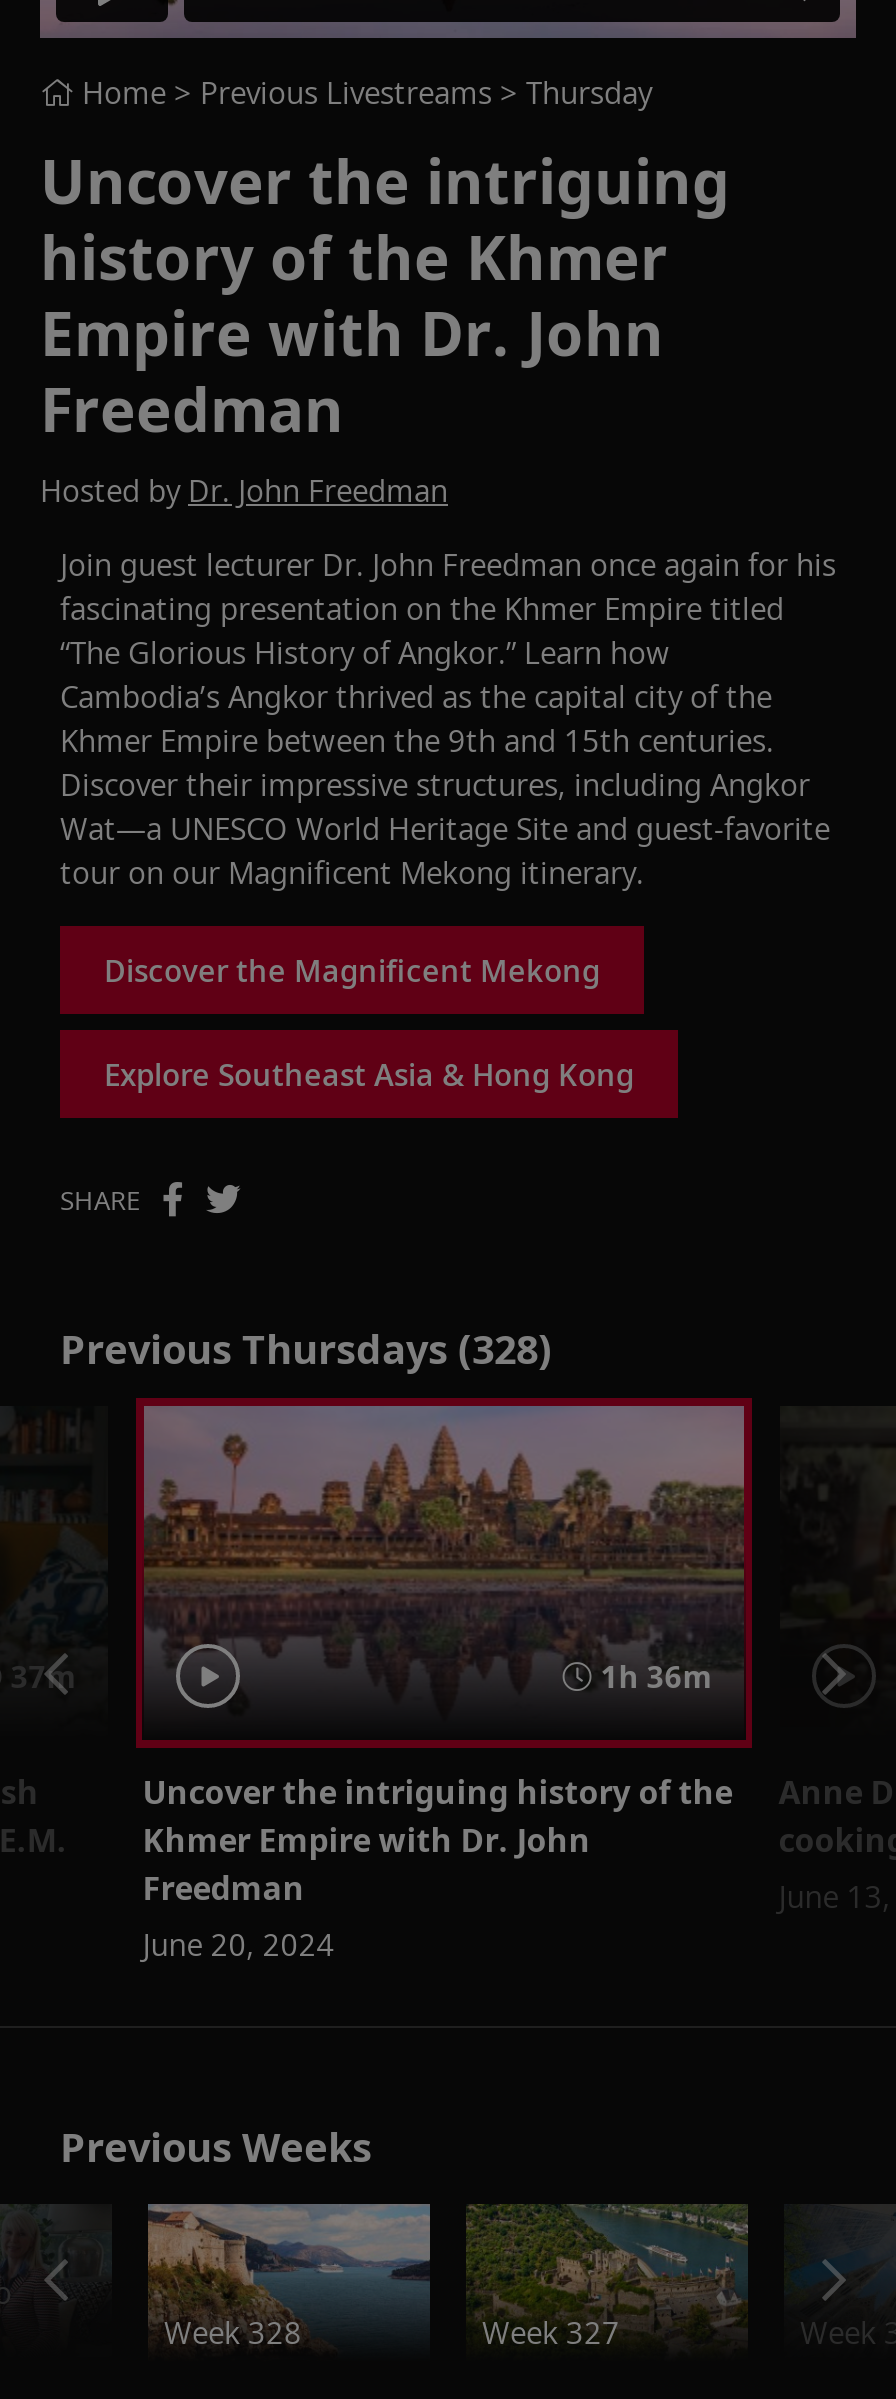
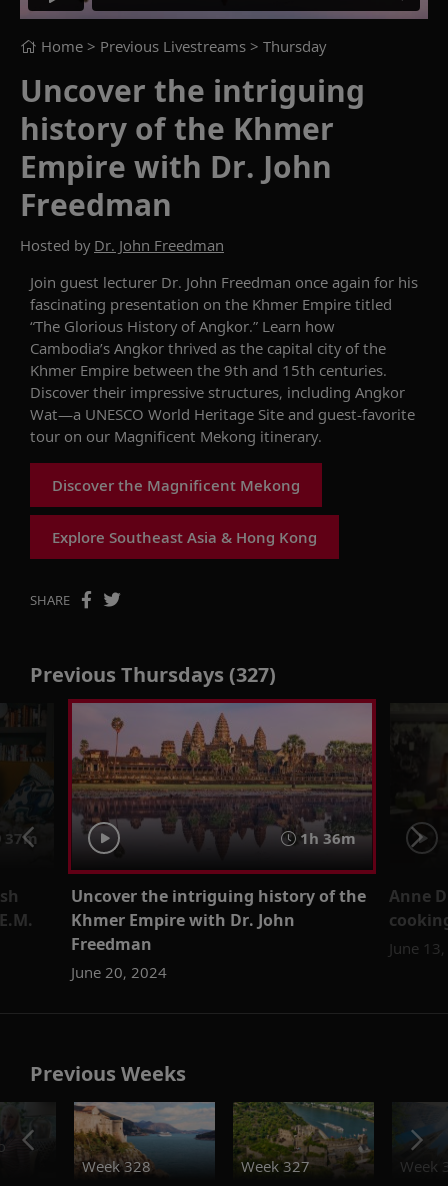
- Previous Thursdays (328)
+ Previous Thursdays (327)
